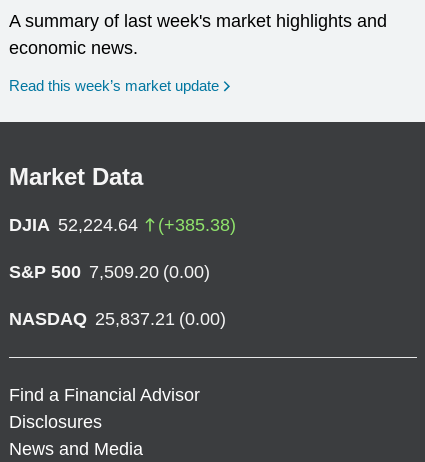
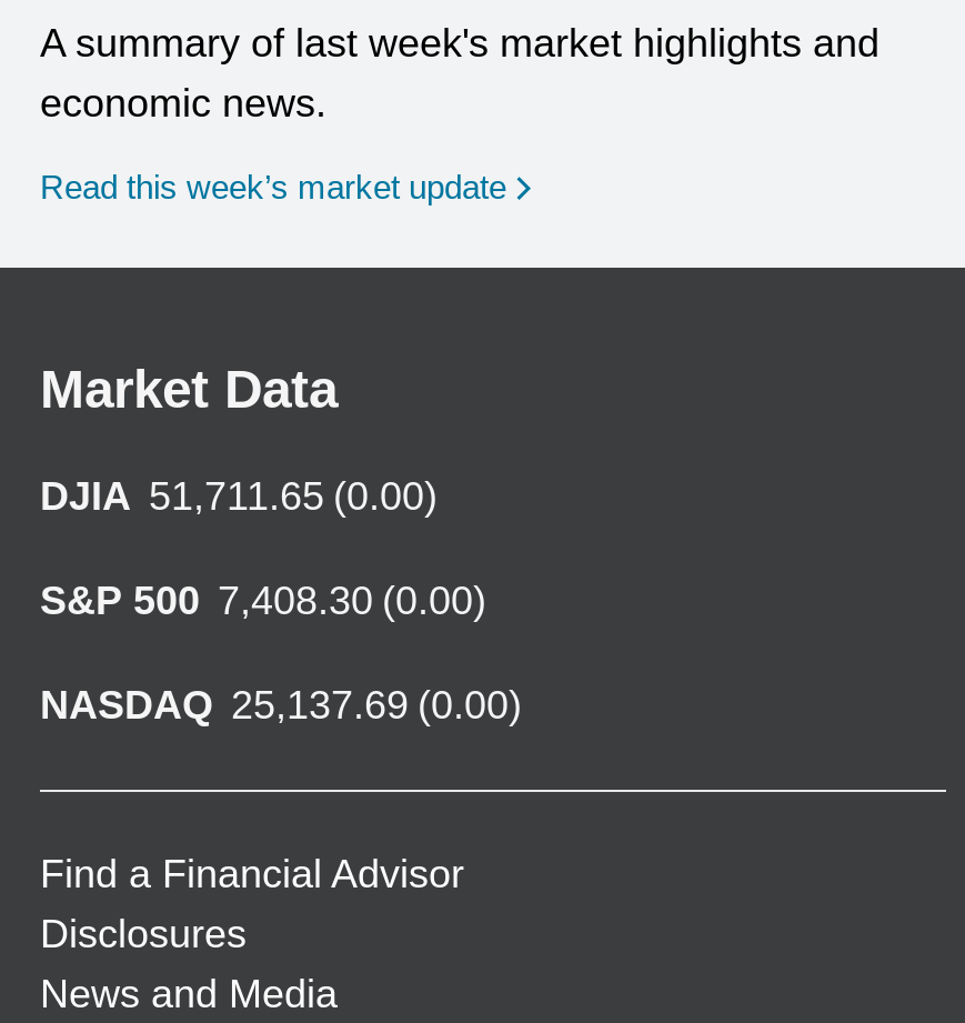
- DJIA 52,224.64
- (+385.38)
+ DJIA 51,711.65 (0.00)

- S&P 500 7,509.20 (0.00)
+ S&P 500 7,408.30 (0.00)

- NASDAQ 25,837.21 (0.00)
+ NASDAQ 25,137.69 (0.00)
